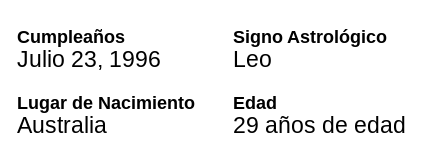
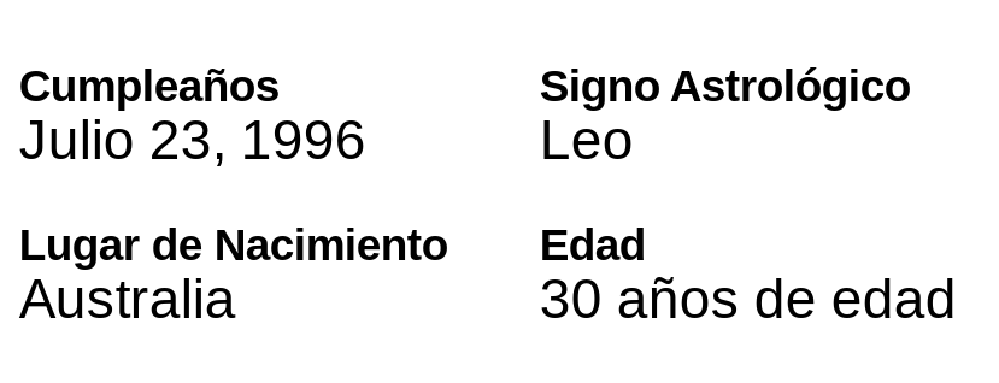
- 29 años de edad
+ 30 años de edad
